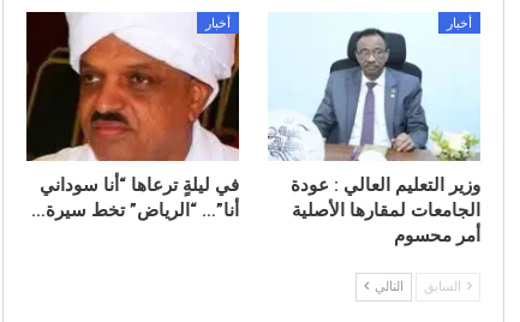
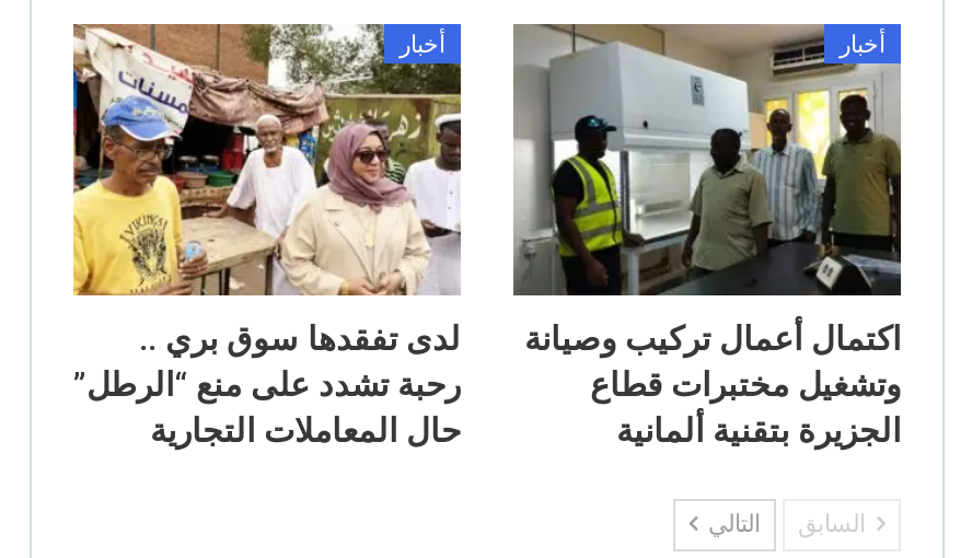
- [image]
- في ليلةٍ ترعاها “أنا سوداني
- أنا”… “الرياض” تخط سيرة…
+ [image]
+ لدى تفقدها سوق بري ..
+ رحبة تشدد على منع “الرطل”
+ حال المعاملات التجارية

- [image]
- وزير التعليم العالي : عودة
- الجامعات لمقارها الأصلية
- أمر محسوم
+ [image]
+ اكتمال أعمال تركيب وصيانة
+ وتشغيل مختبرات قطاع
+ الجزيرة بتقنية ألمانية
